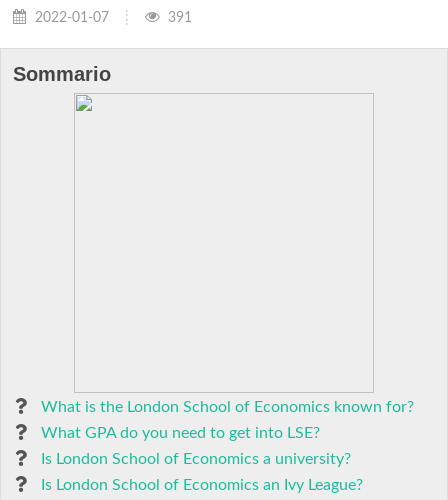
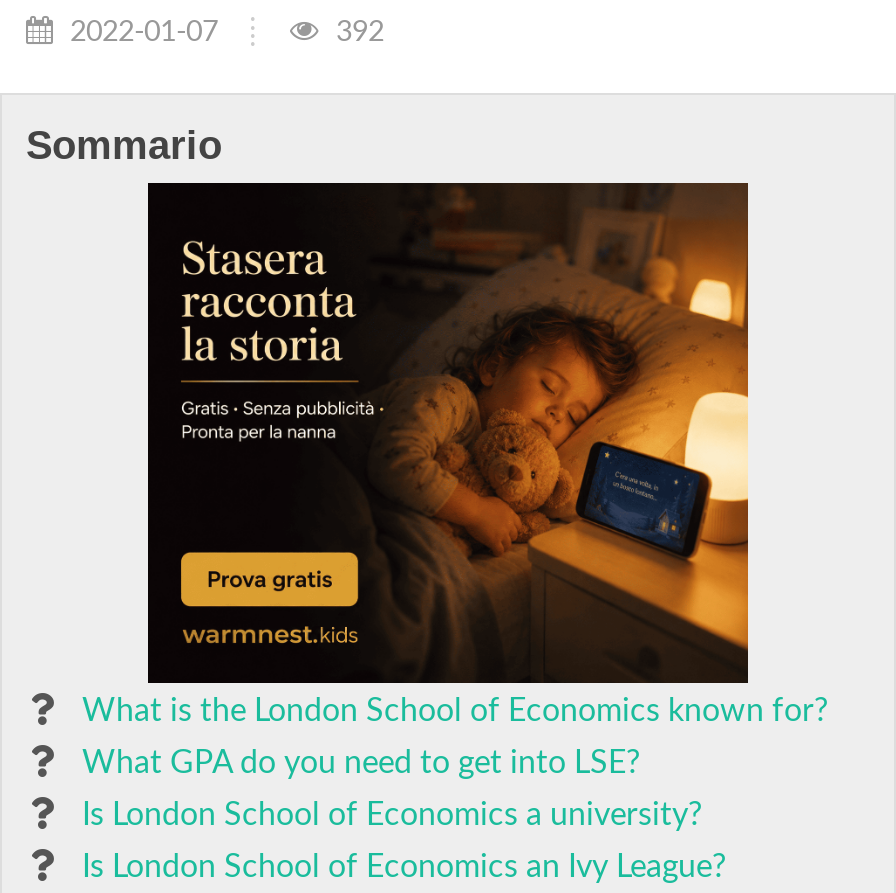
- 391
+ 392

+ [image]
